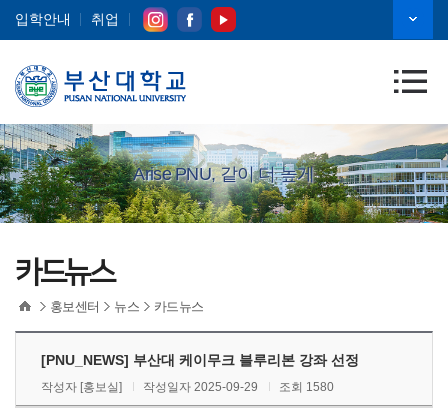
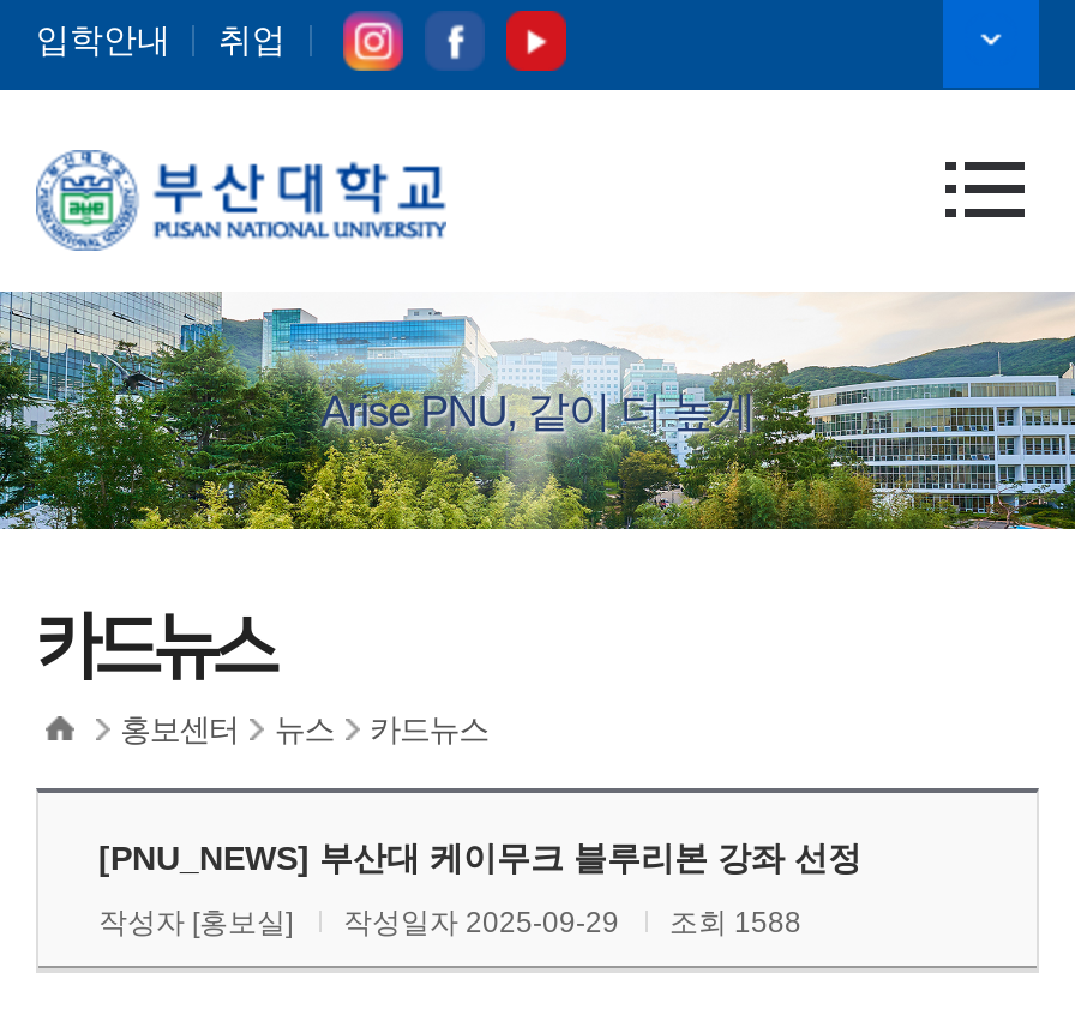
- 작성자 [홍보실] 작성일자 2025-09-29 조회 1580
+ 작성자 [홍보실] 작성일자 2025-09-29 조회 1588
